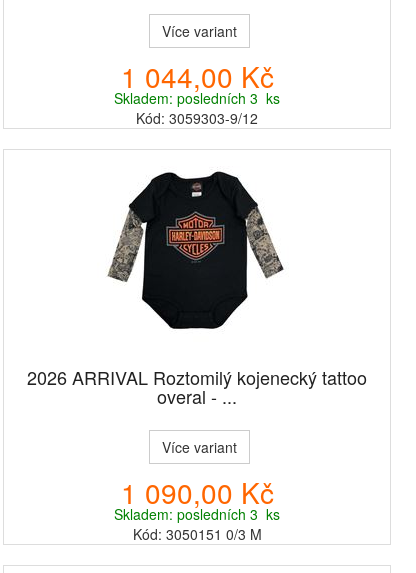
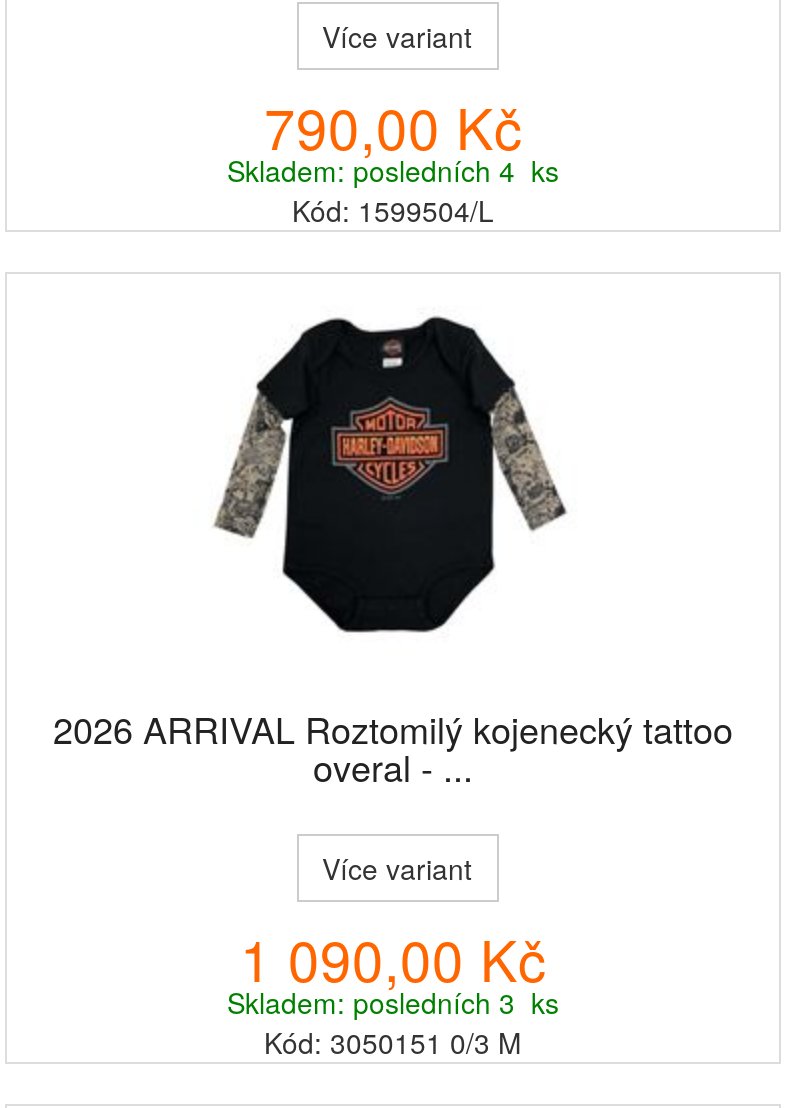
- 1 044,00 Kč
+ 790,00 Kč

- Skladem: posledních 3 ks
+ Skladem: posledních 4 ks

- Kód: 3059303-9/12
+ Kód: 1599504/L
